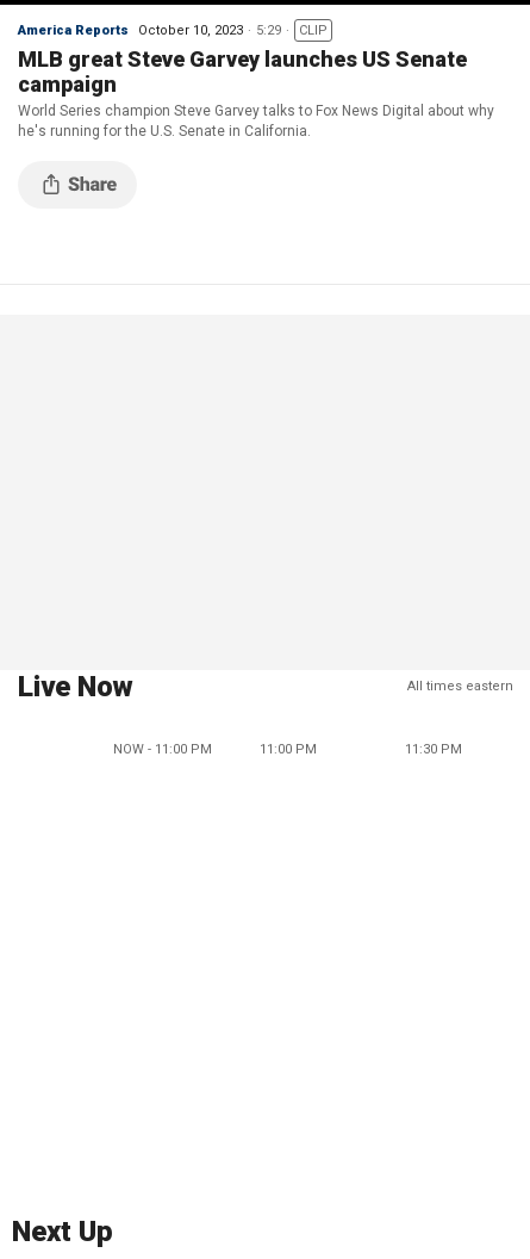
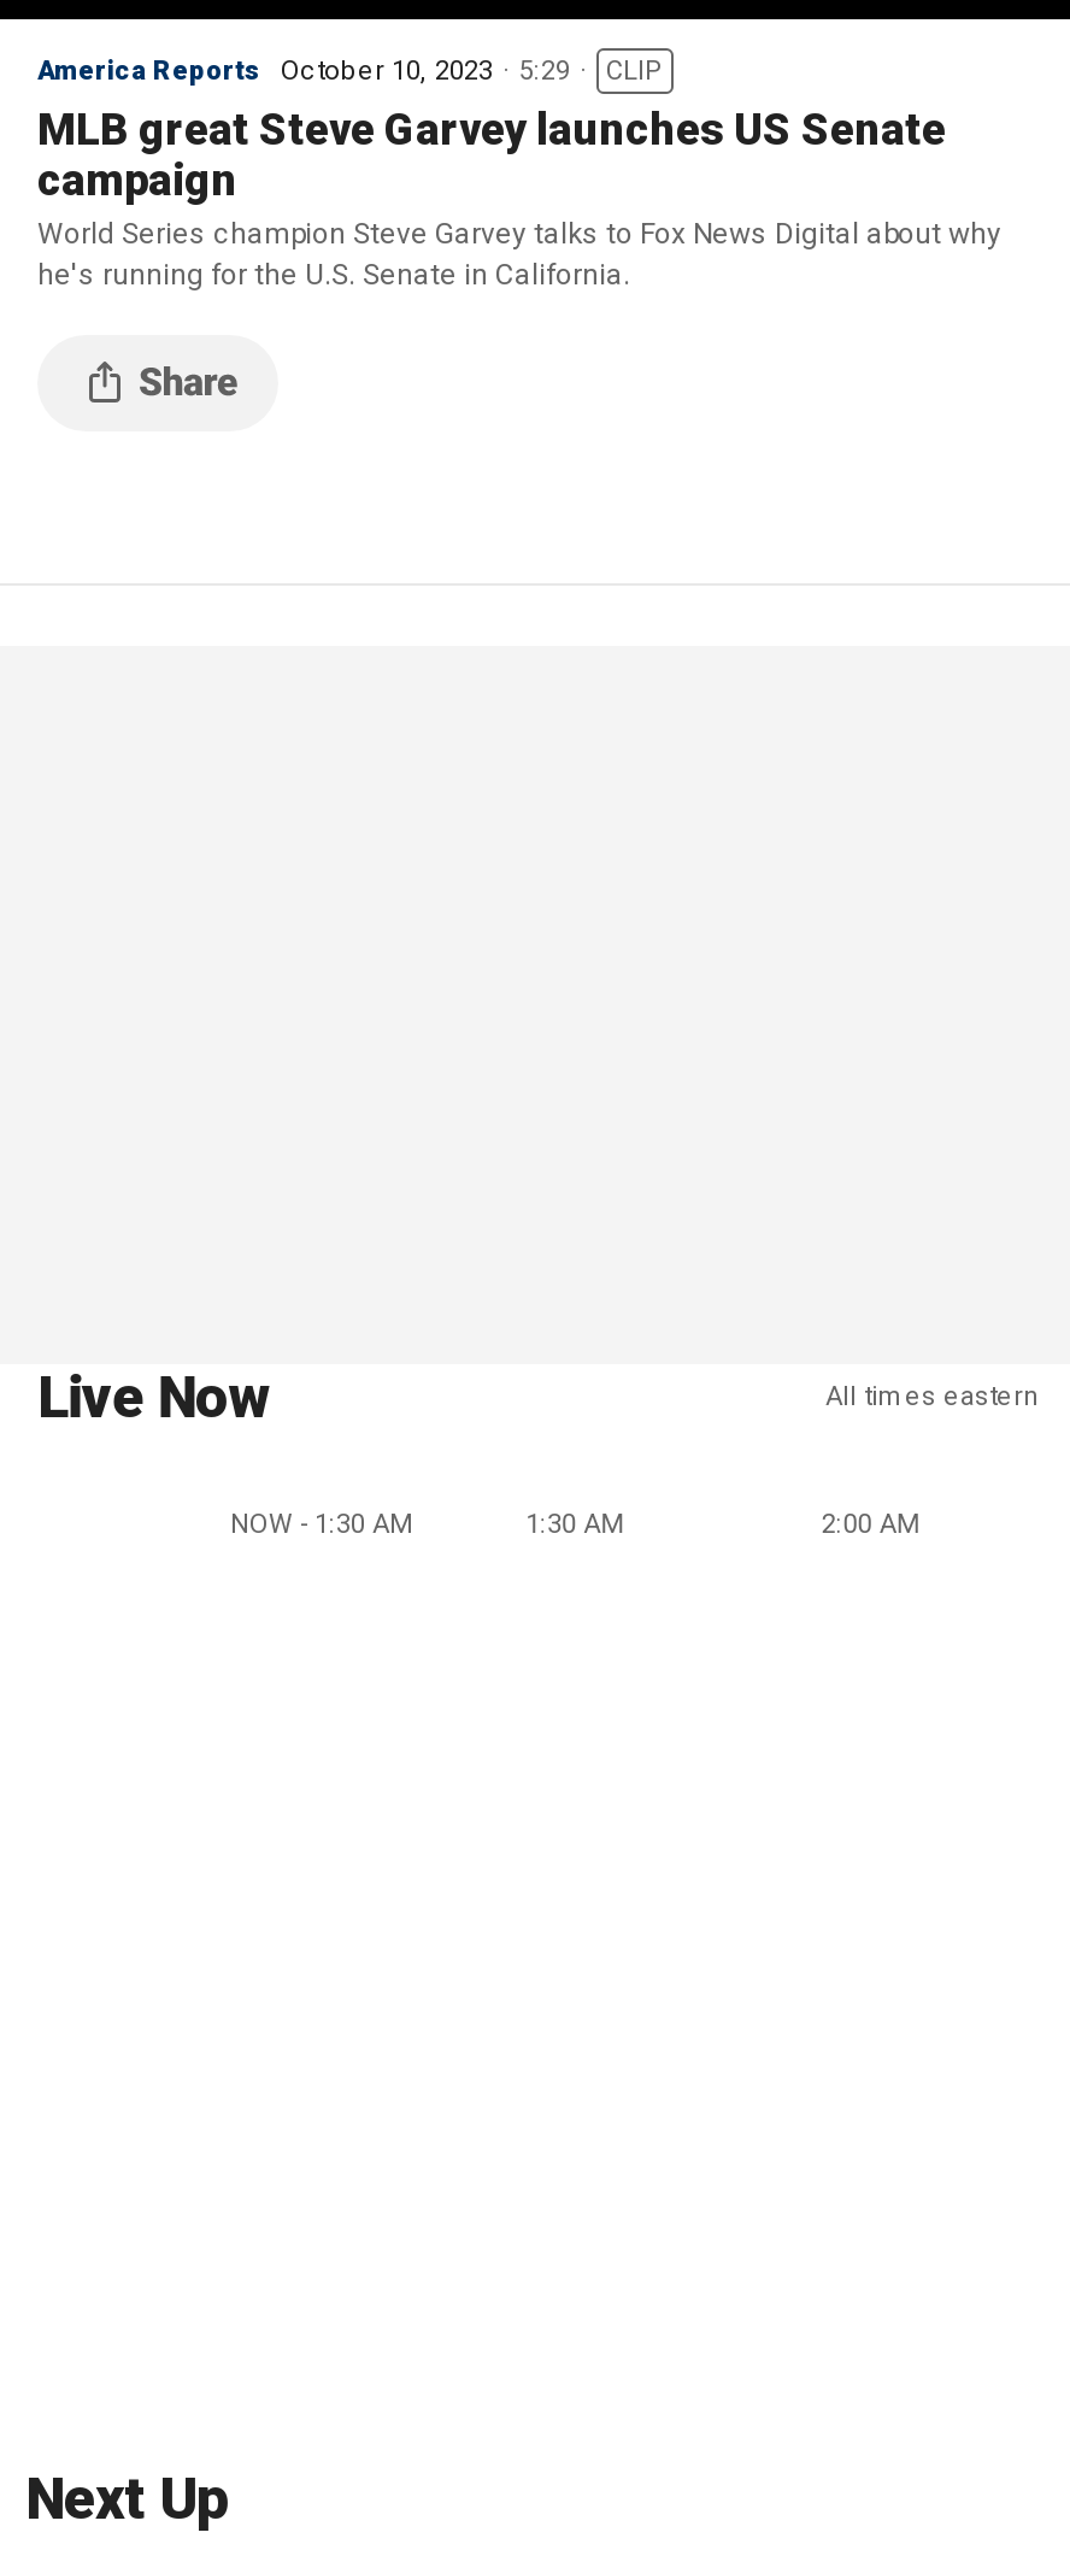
- NOW - 11:00 PM
- 11:00 PM
- 11:30 PM
+ NOW - 1:30 AM
+ 1:30 AM
+ 2:00 AM
